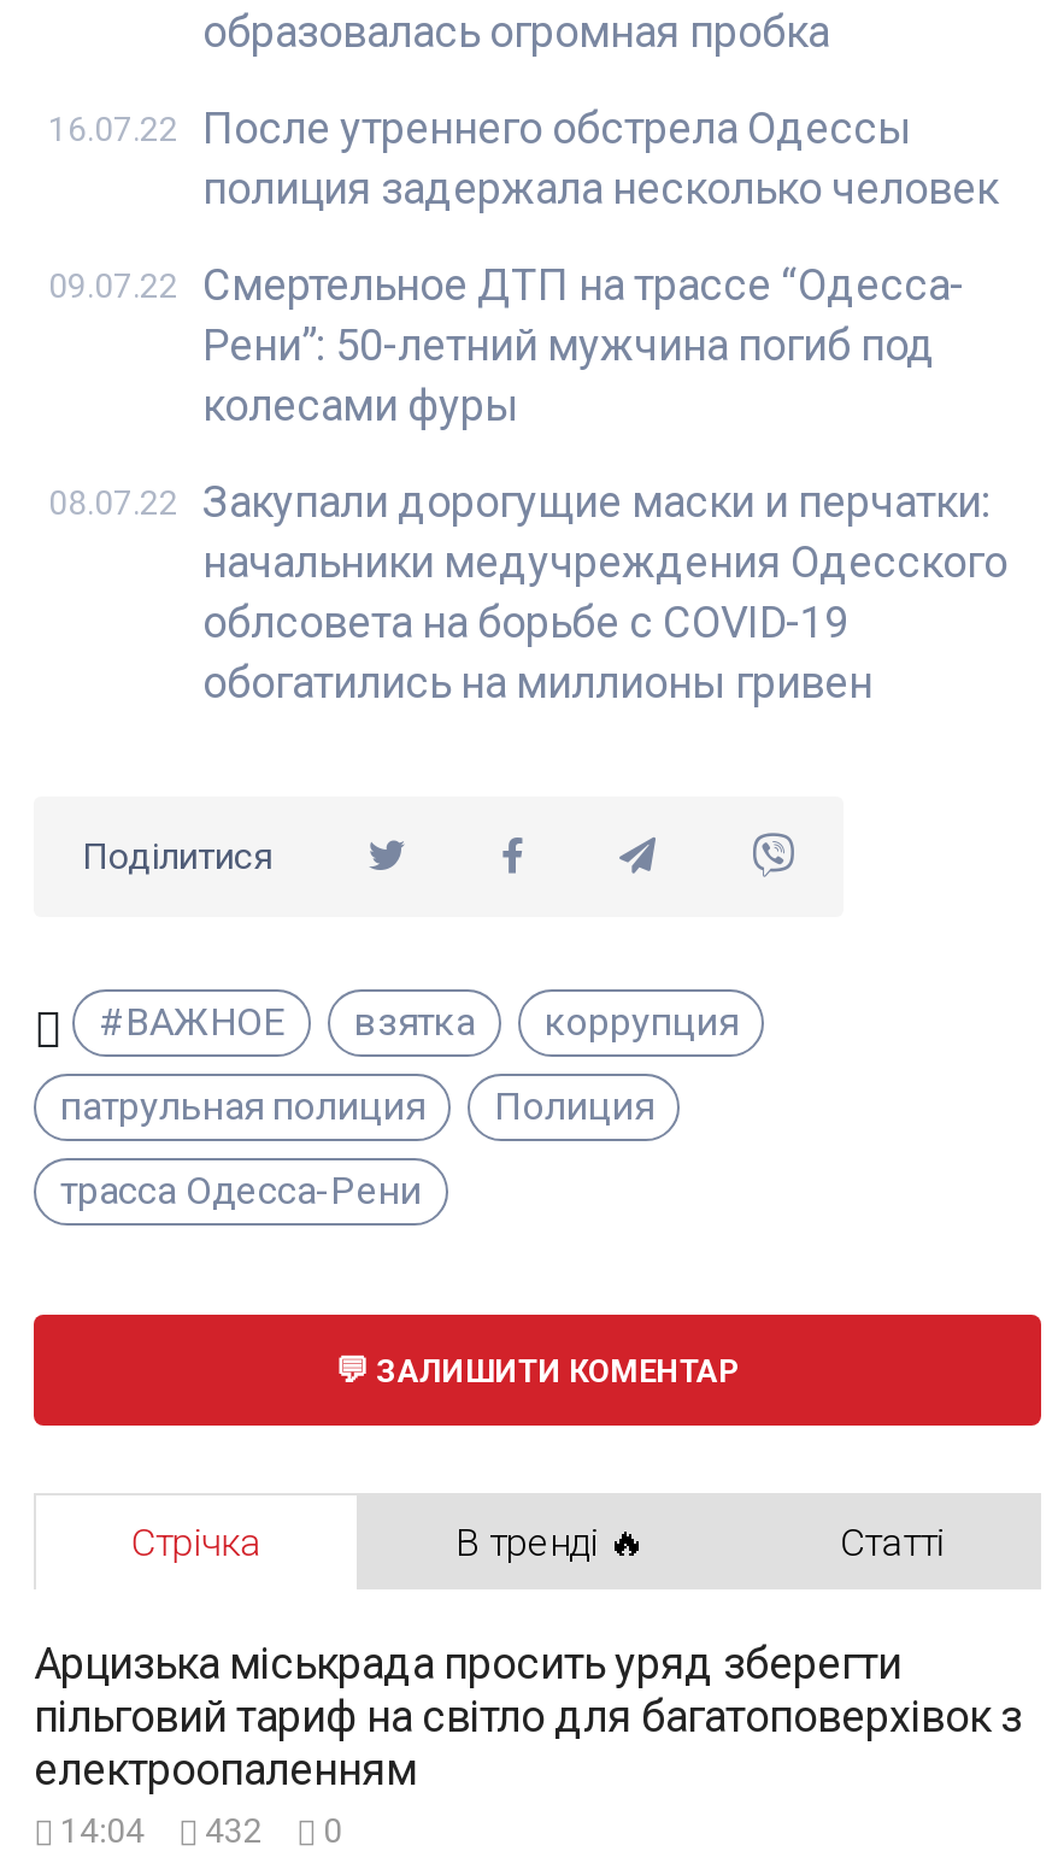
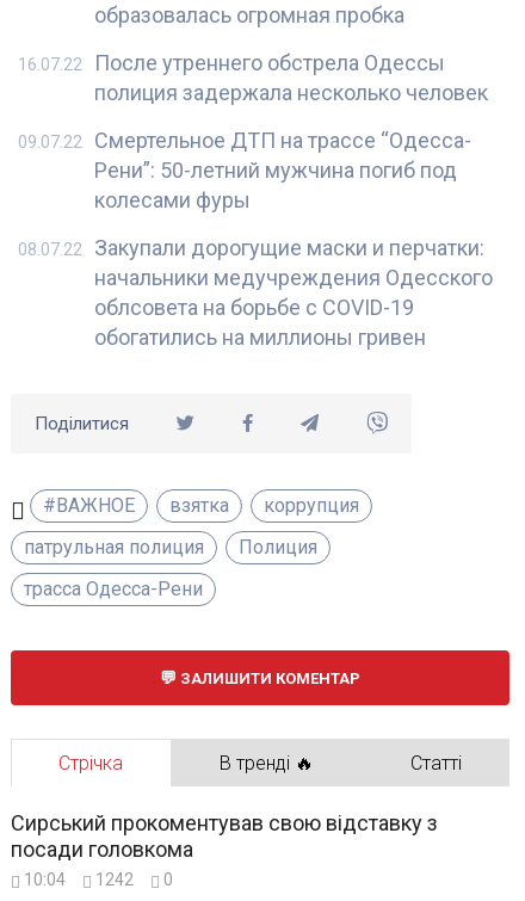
- Арцизька міськрада просить уряд зберегти
- пільговий тариф на світло для багатоповерхівок з
- електроопаленням
- 14:04
- 432
+ Сирський прокоментував свою відставку з
+ посади головкома
+ 10:04
+ 1242
